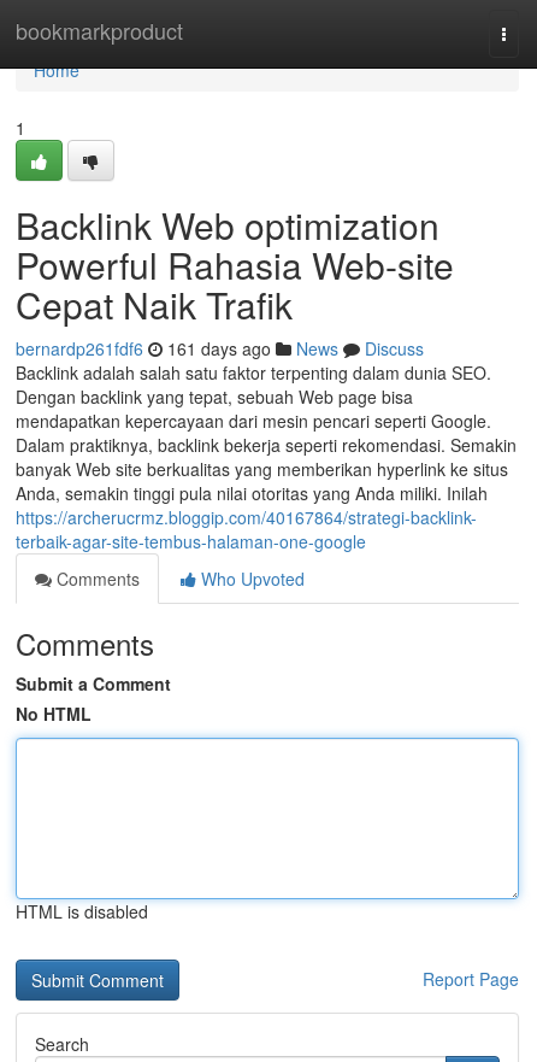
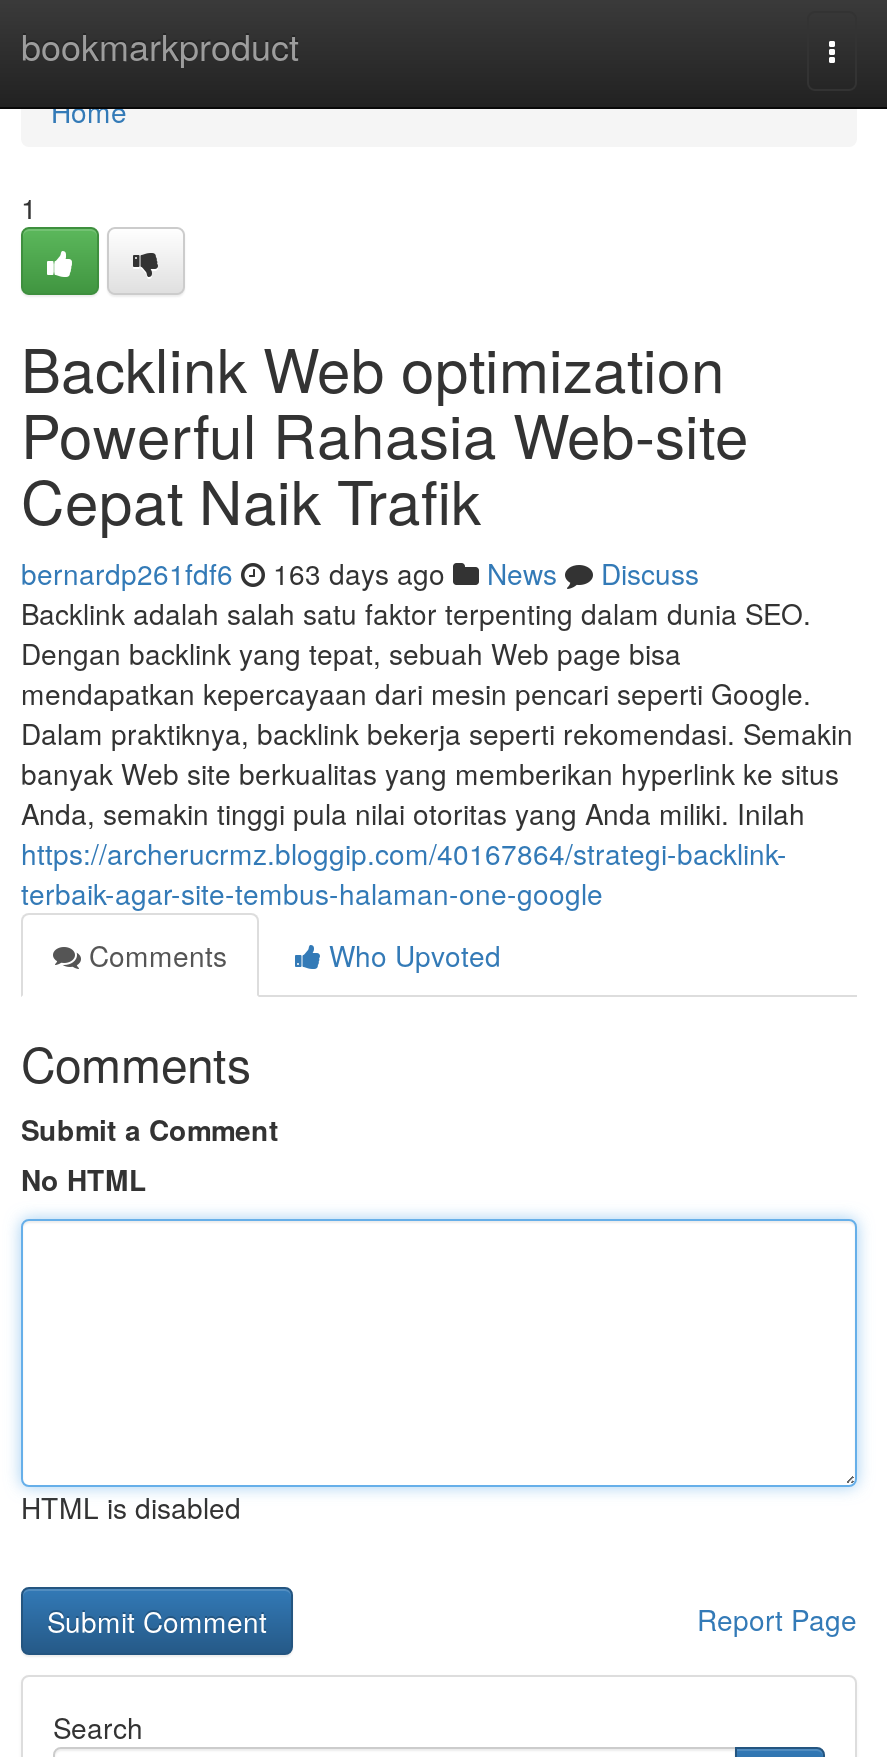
- bernardp261fdf6 161 days ago News Discuss
+ bernardp261fdf6 163 days ago News Discuss
